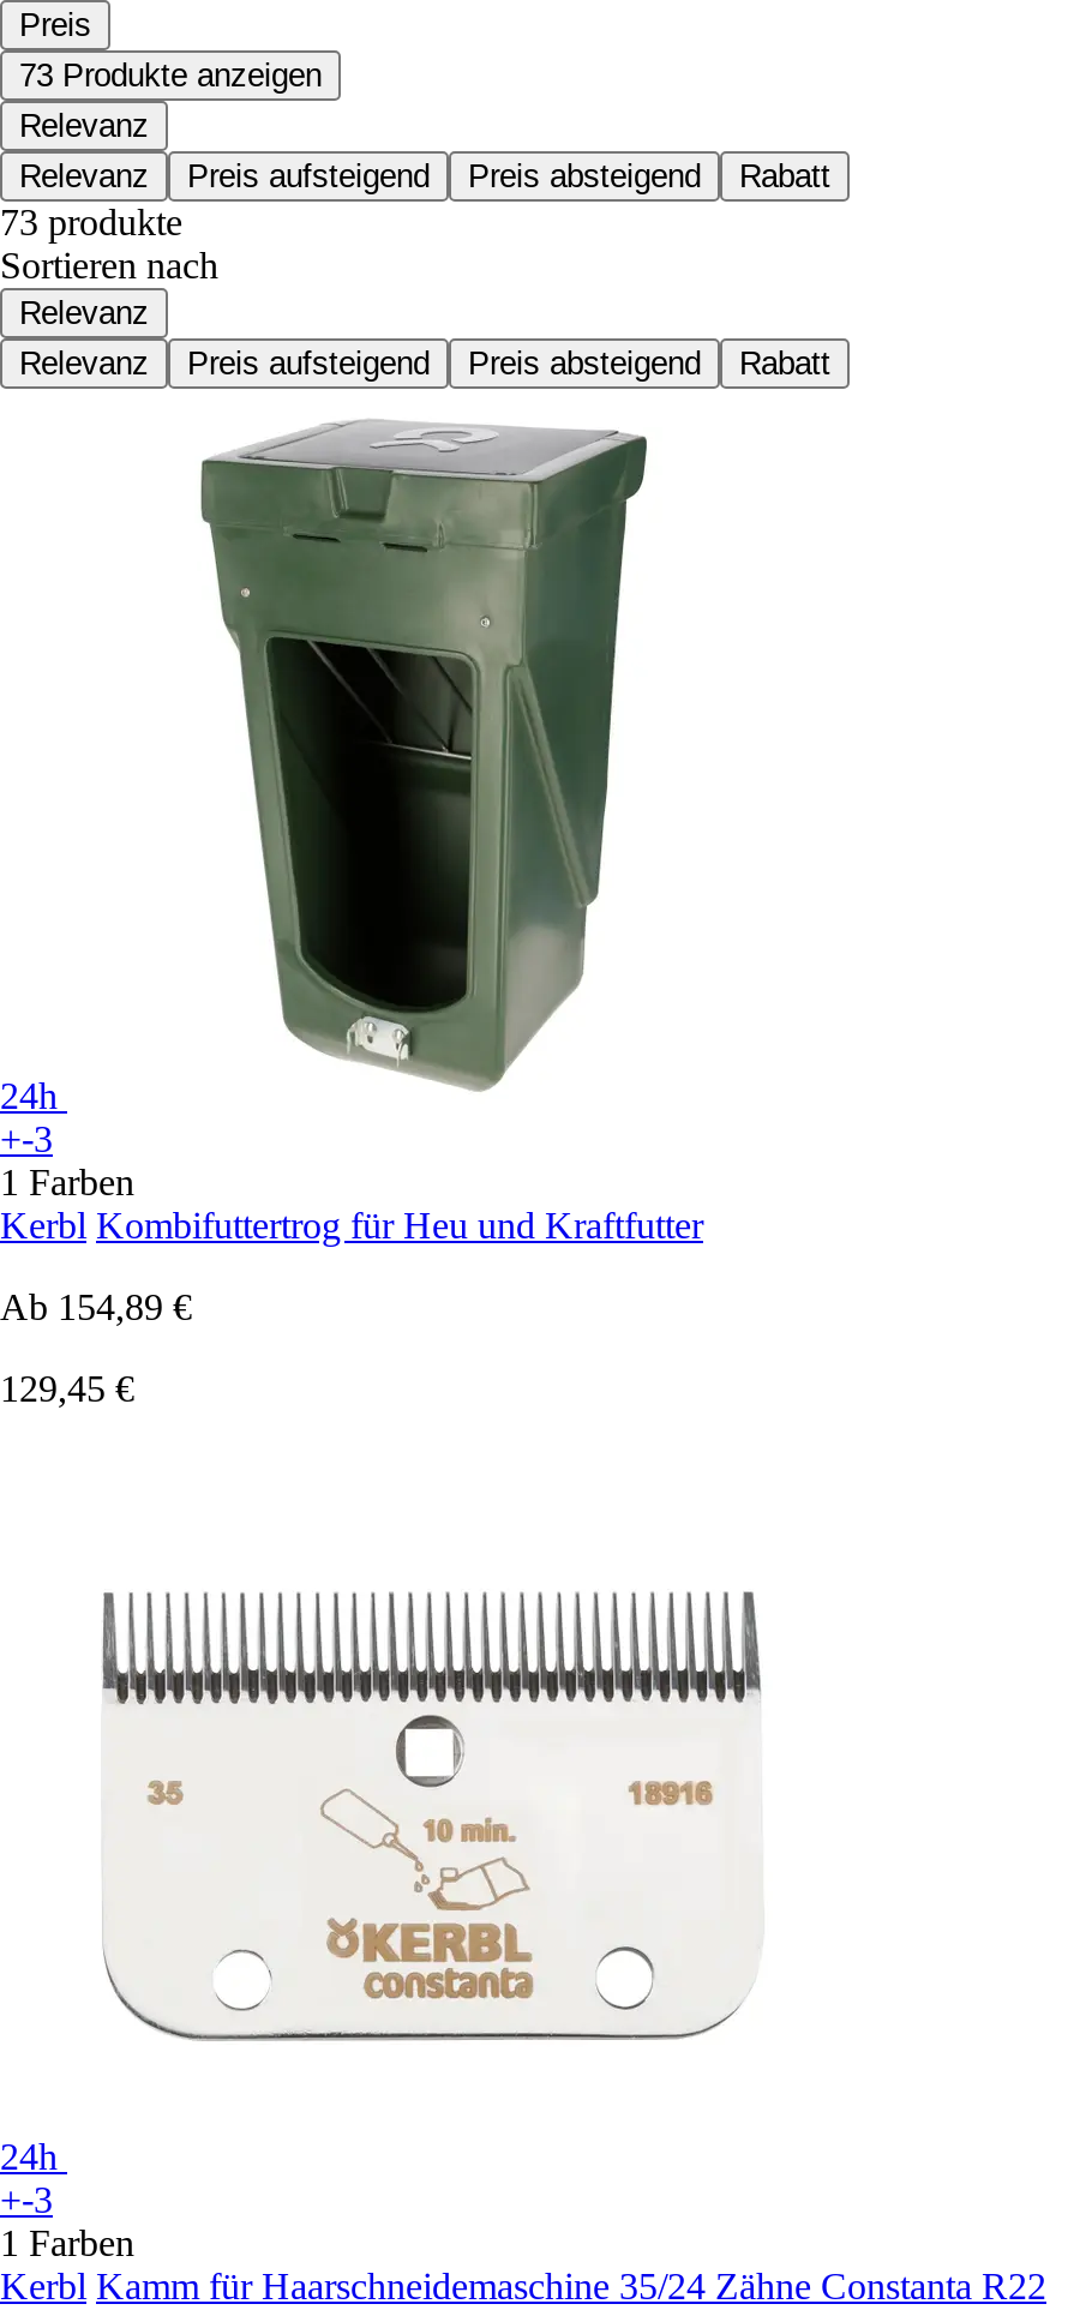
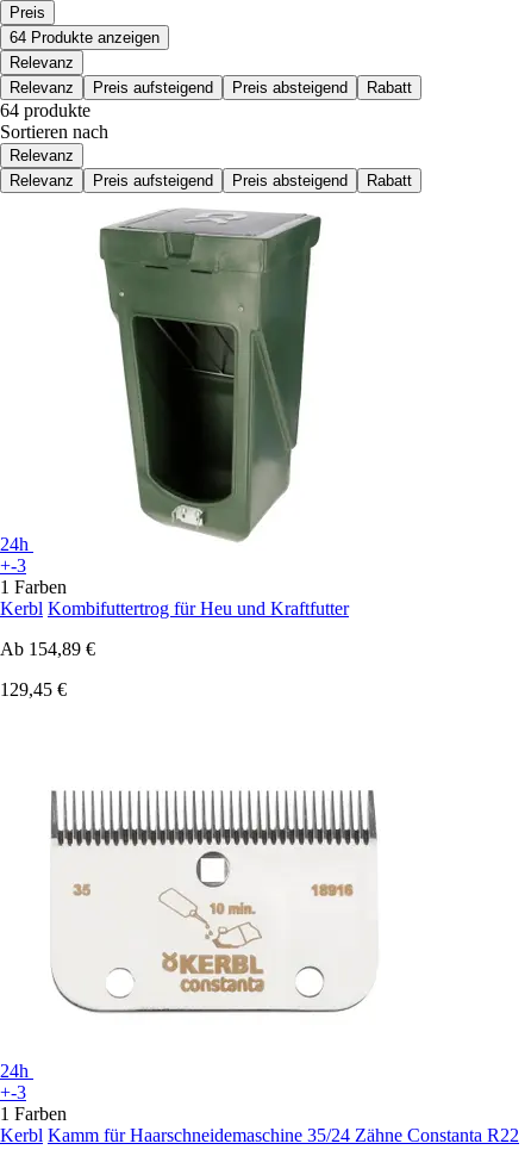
- 73 Produkte anzeigen
+ 64 Produkte anzeigen

- 73 produkte
+ 64 produkte
